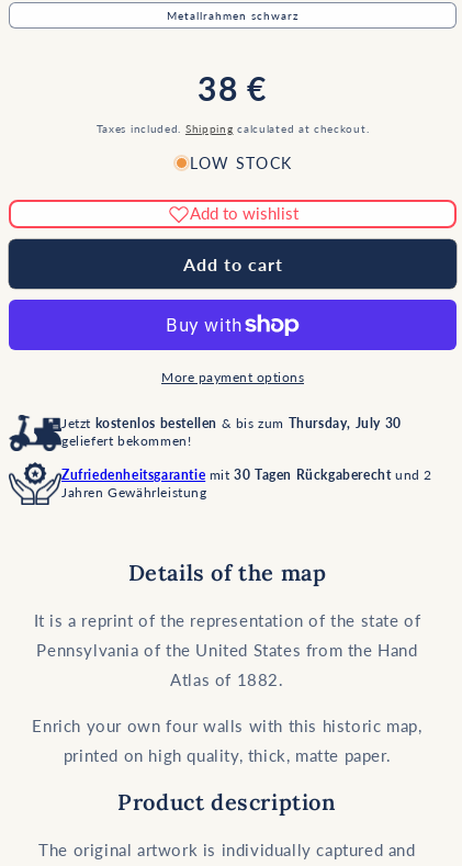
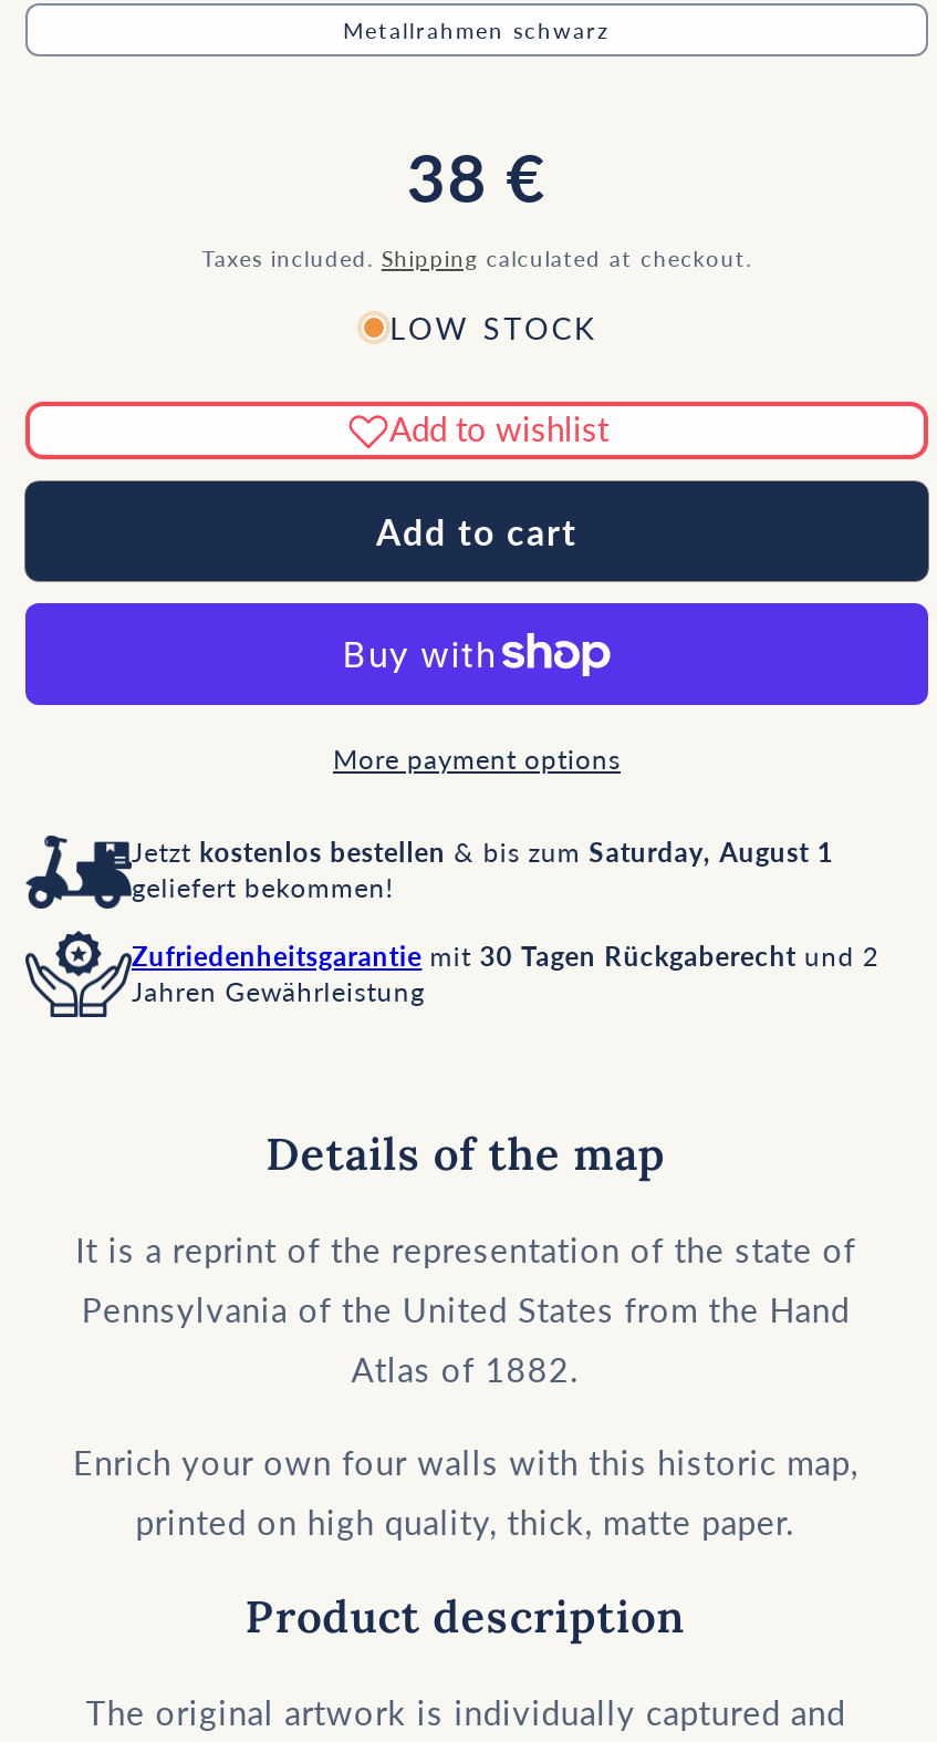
- Jetzt kostenlos bestellen & bis zum Thursday, July 30
+ Jetzt kostenlos bestellen & bis zum Saturday, August 1
